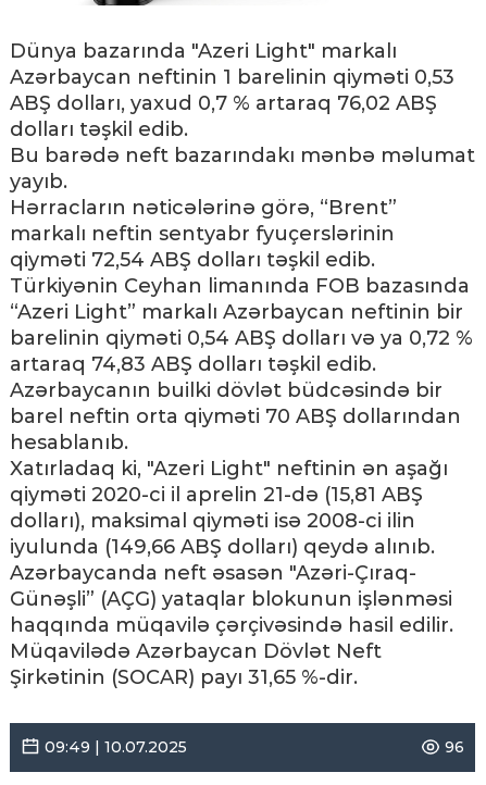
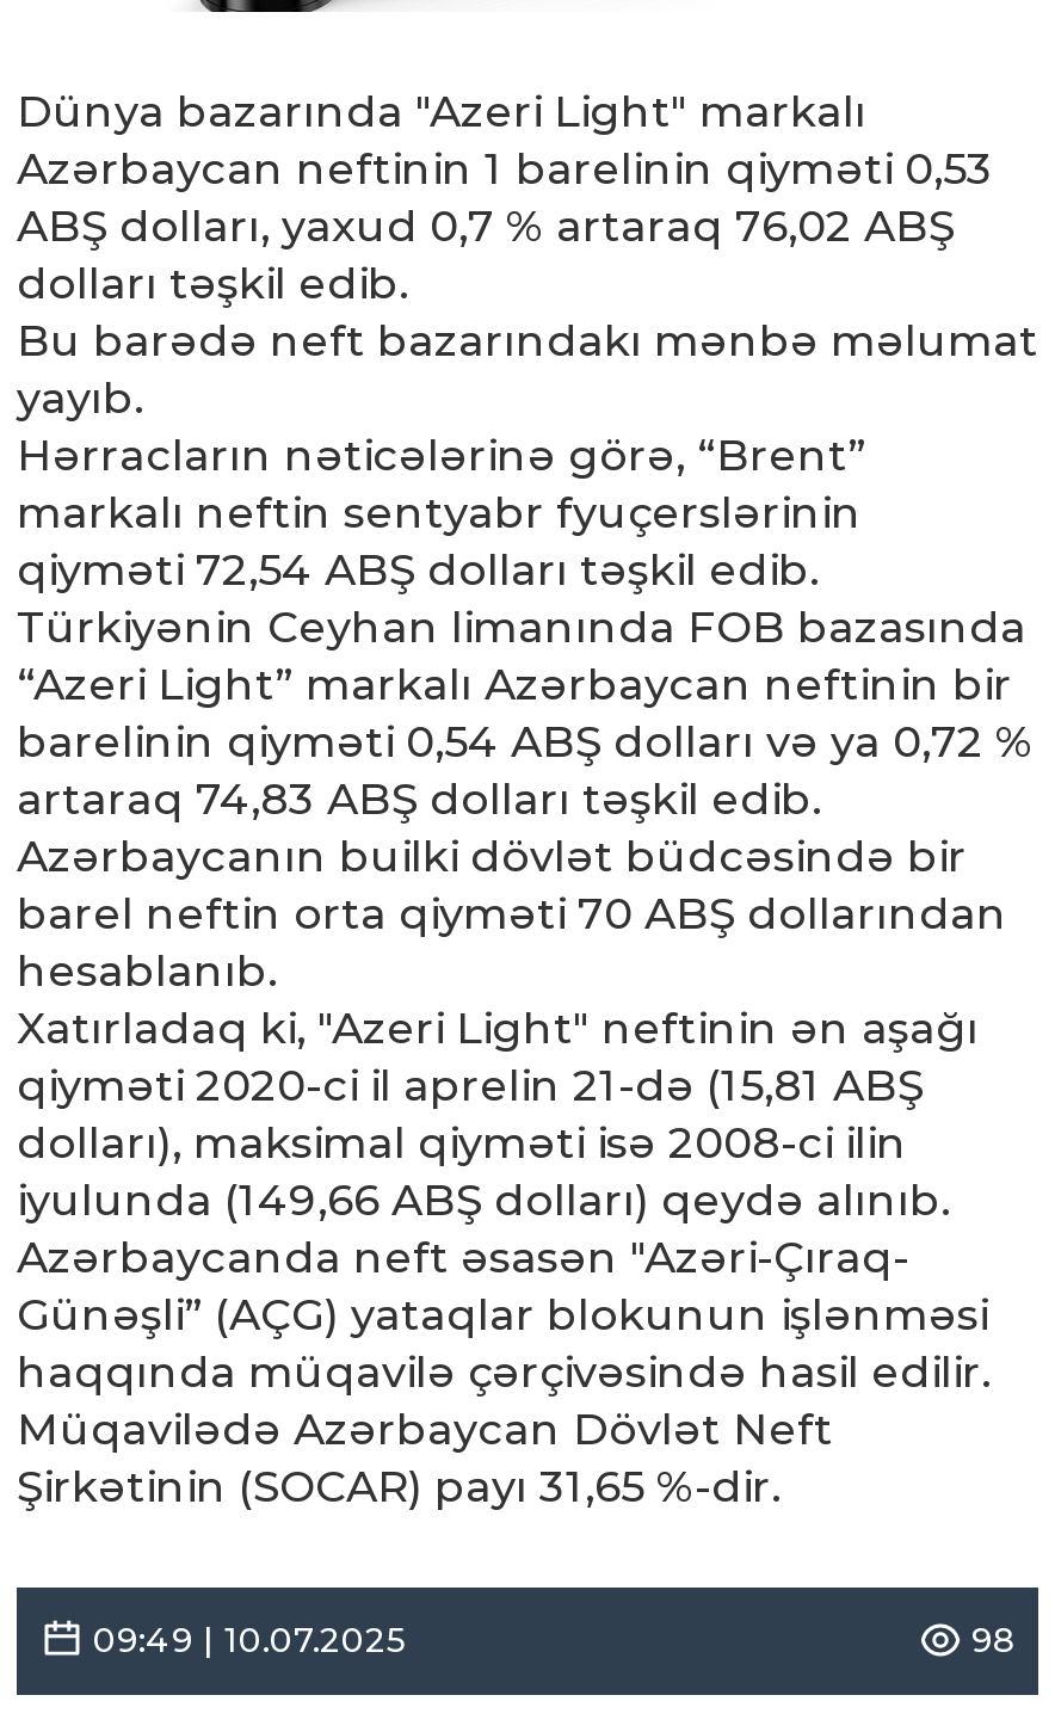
- 96
+ 98
